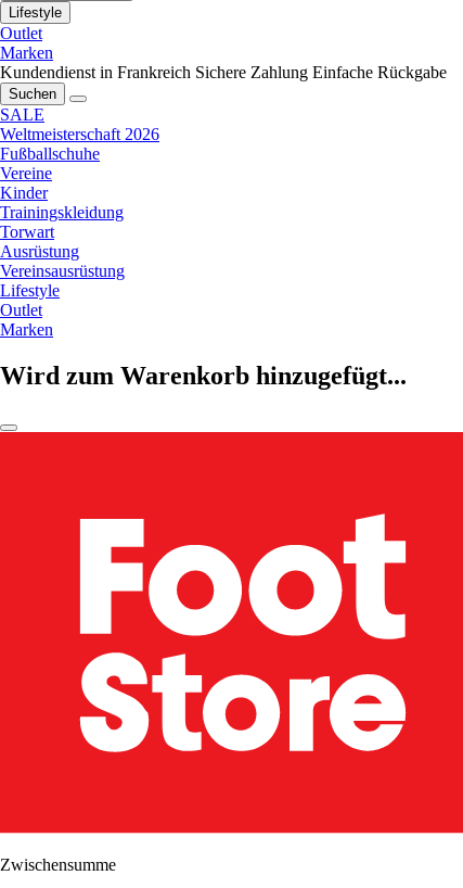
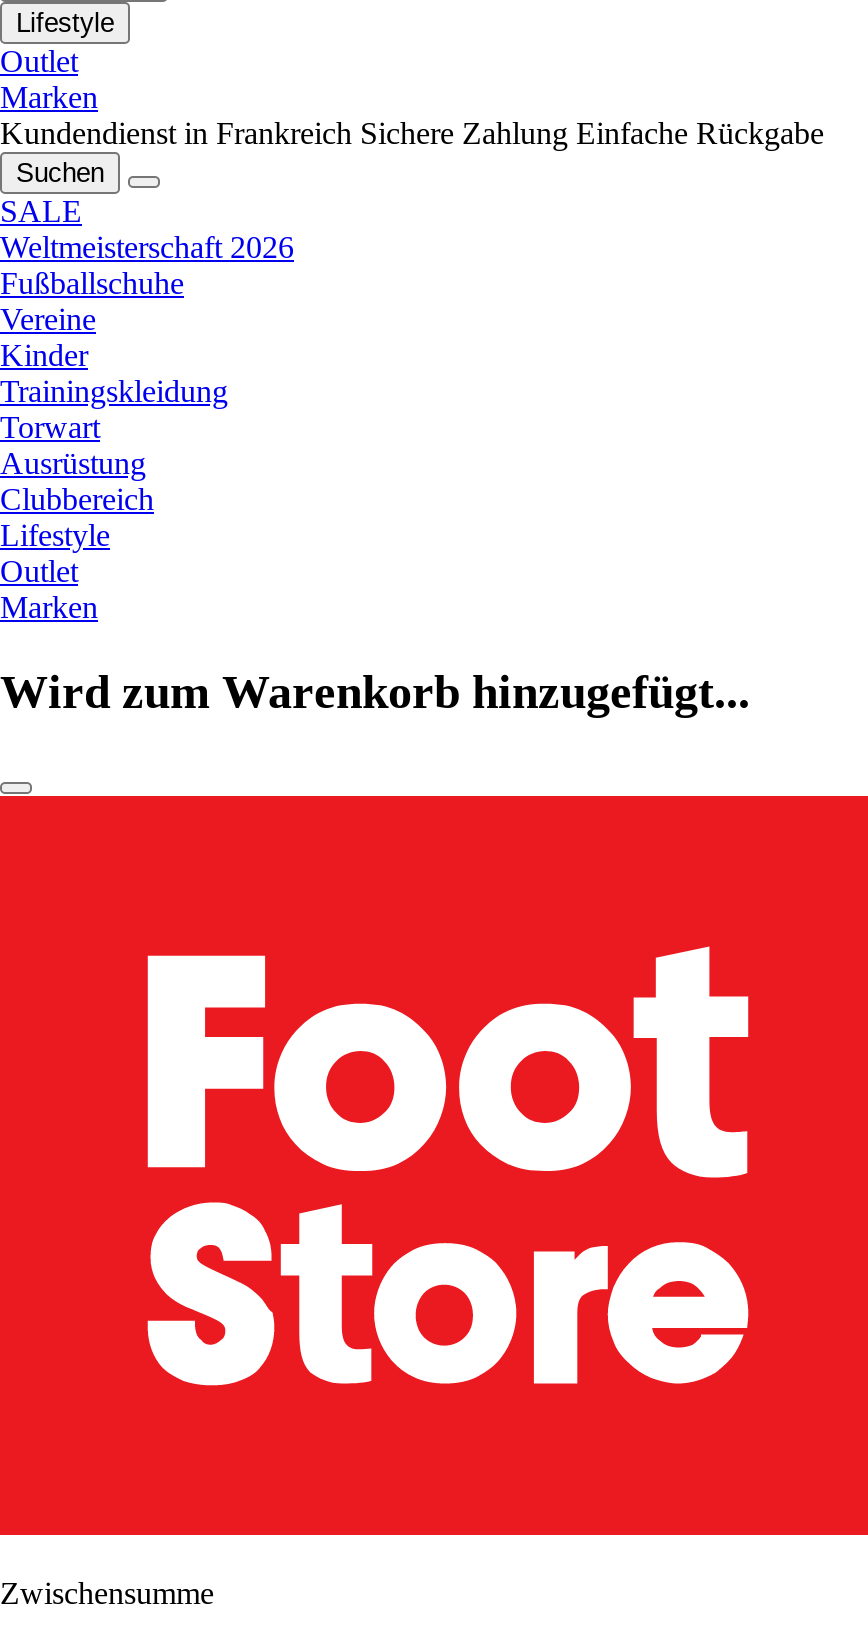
- Vereinsausrüstung
+ Clubbereich
